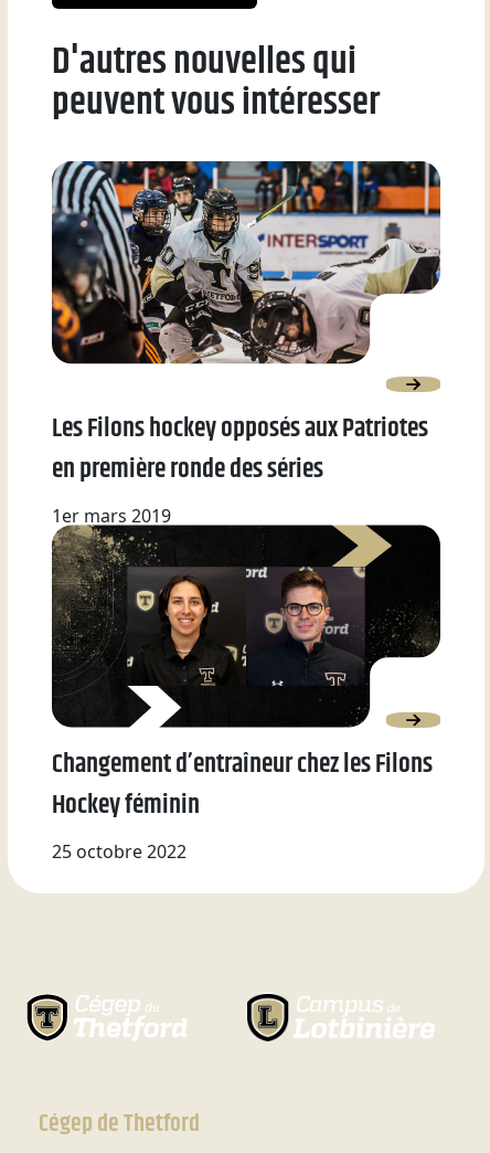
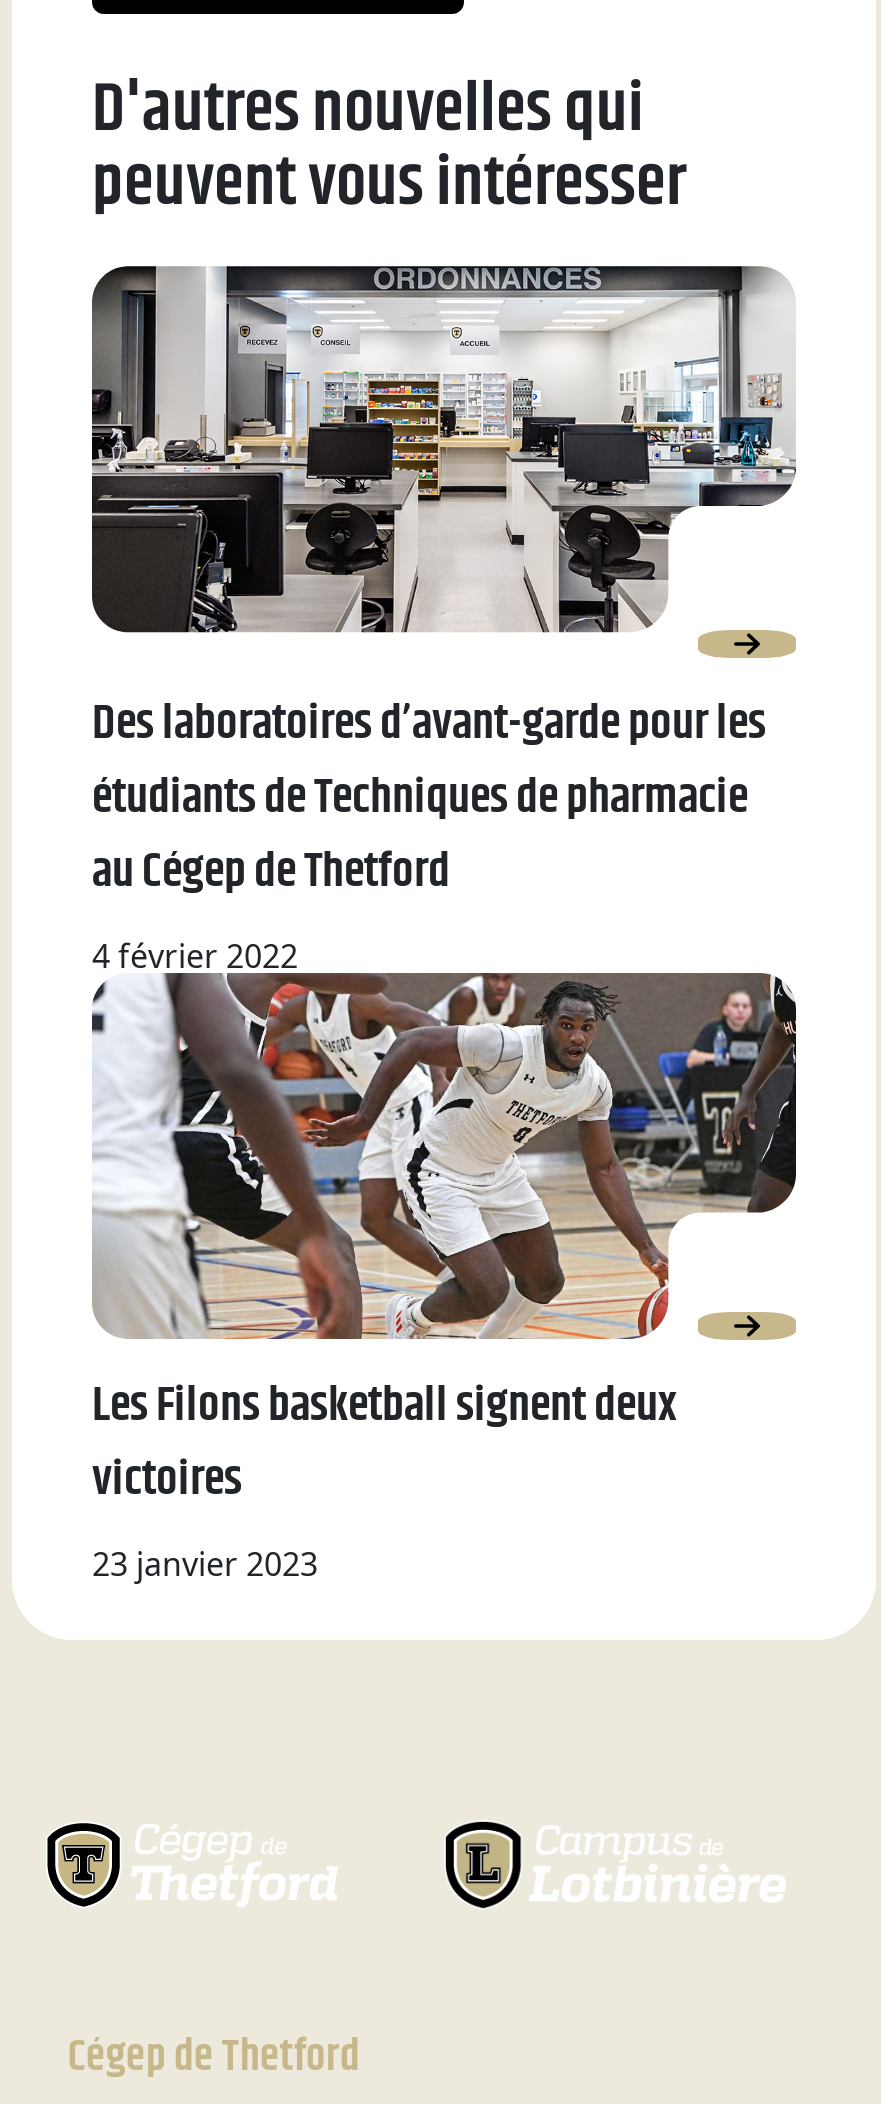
- [image]
+ [image]

- [image]
- Les Filons hockey opposés aux Patriotes
- en première ronde des séries
- 1er mars 2019
+ [image]
+ Des laboratoires d’avant-garde pour les
+ étudiants de Techniques de pharmacie
+ au Cégep de Thetford
+ 4 février 2022

- Changement d’entraîneur chez les Filons
- Hockey féminin
- 25 octobre 2022
+ Les Filons basketball signent deux
+ victoires
+ 23 janvier 2023
